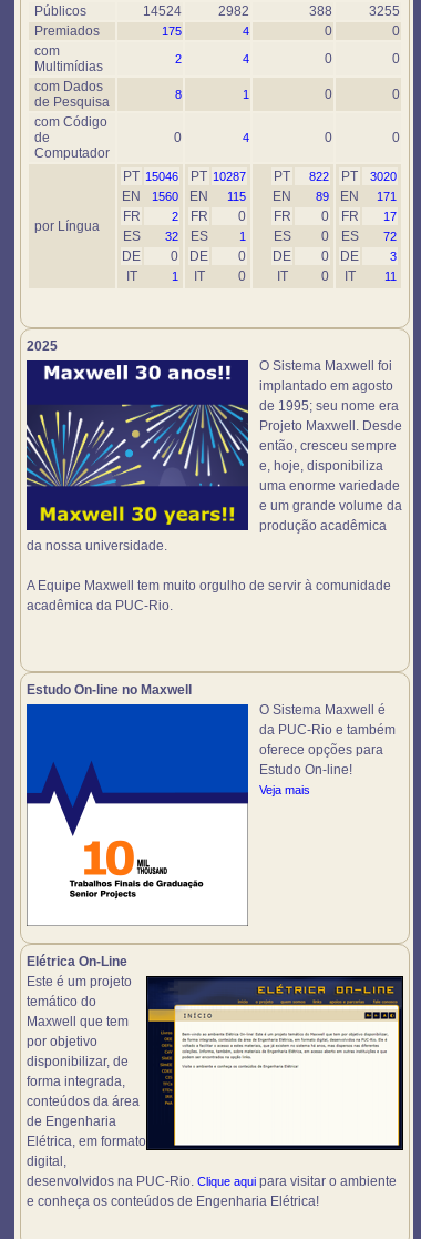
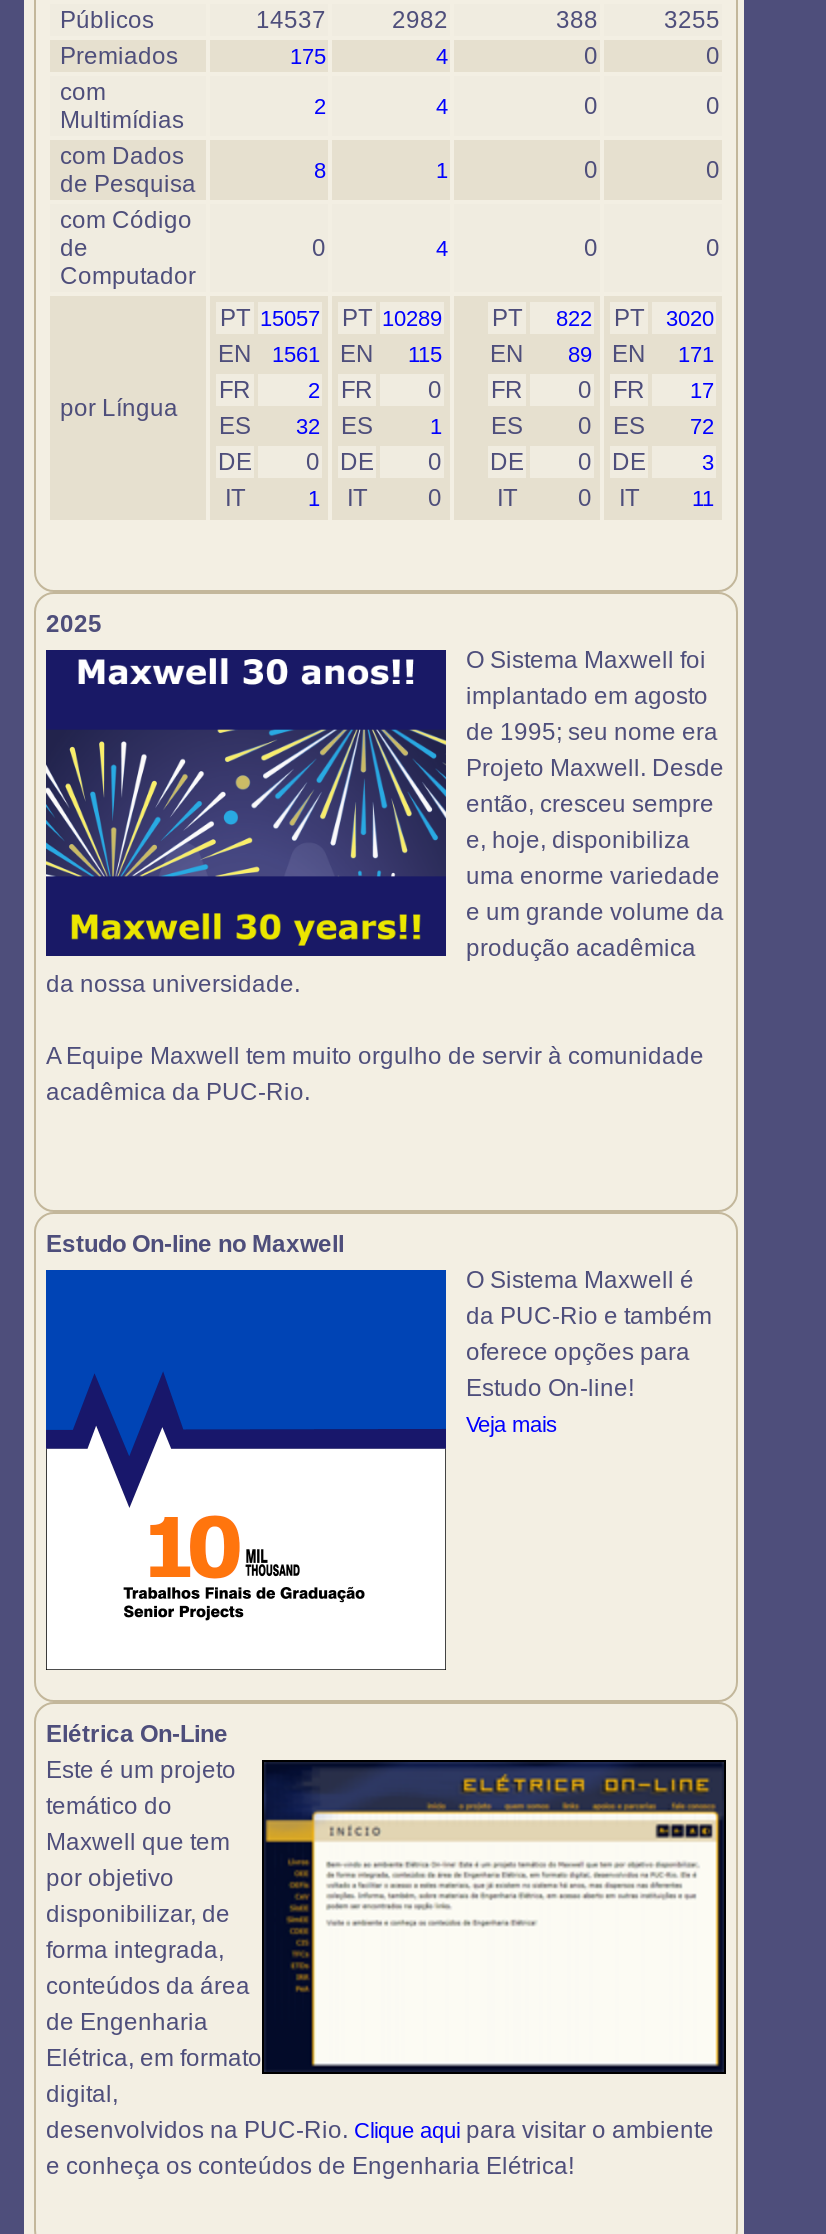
- 14524
+ 14537

- PT 15046
+ PT 15057

- PT 10287
+ PT 10289

- EN 1560 EN 115 EN 89 EN 171
+ EN 1561 EN 115 EN 89 EN 171
